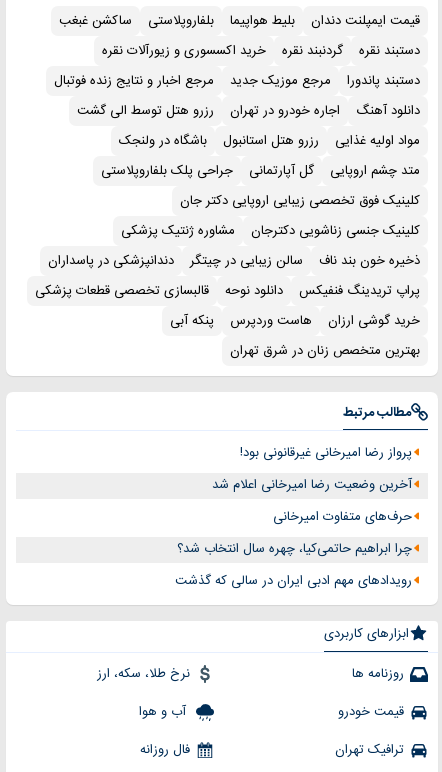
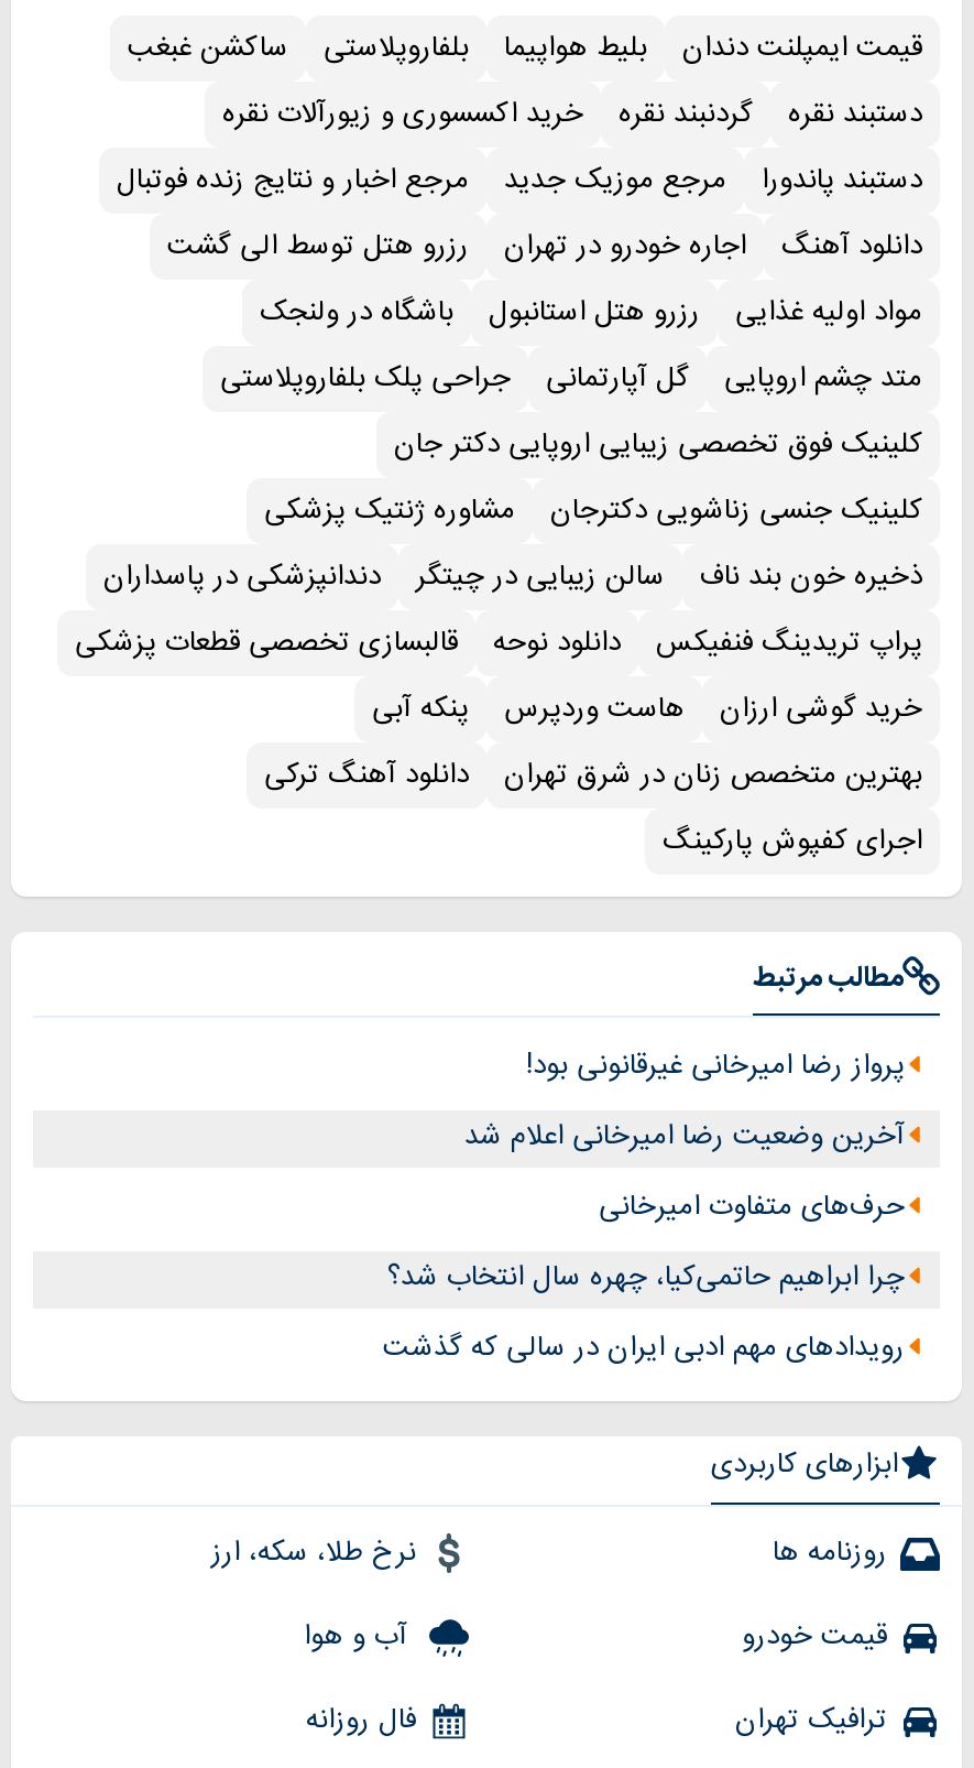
+ دانلود آهنگ ترکی
+ اجرای کفپوش پارکینگ
